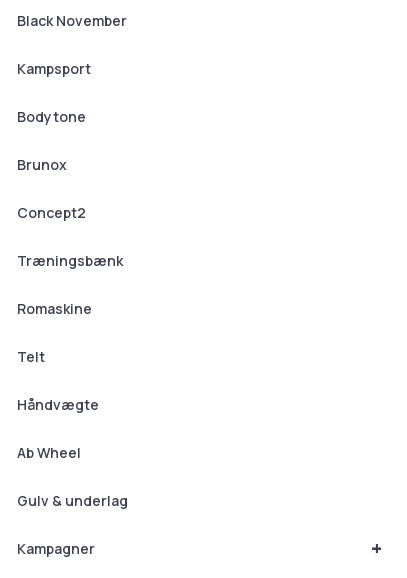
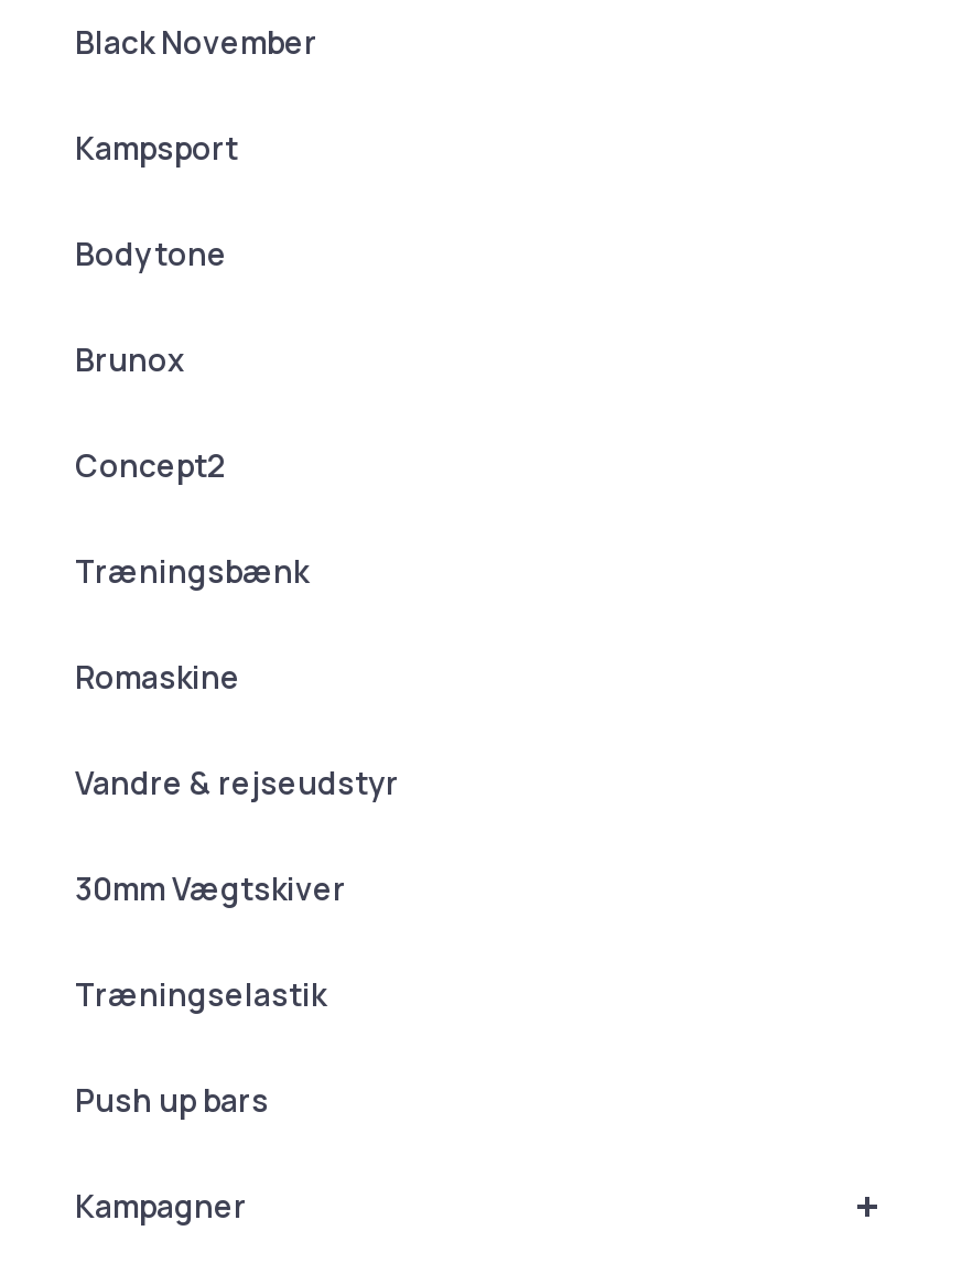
- Telt
+ Vandre & rejseudstyr

- Håndvægte
+ 30mm Vægtskiver

- Ab Wheel
+ Træningselastik

- Gulv & underlag
+ Push up bars
